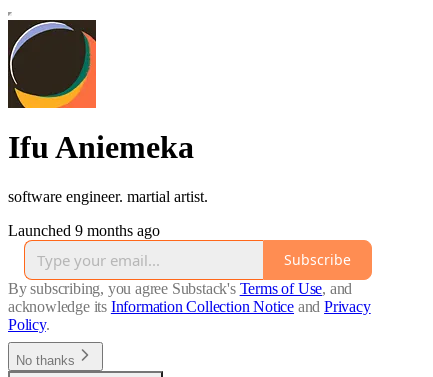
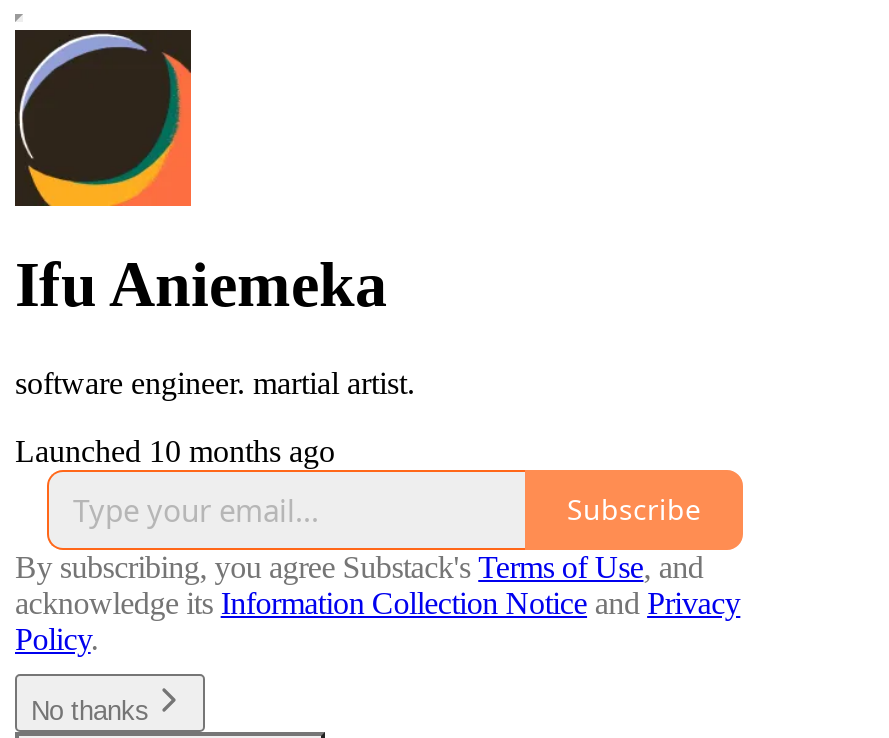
- Launched 9 months ago
+ Launched 10 months ago
